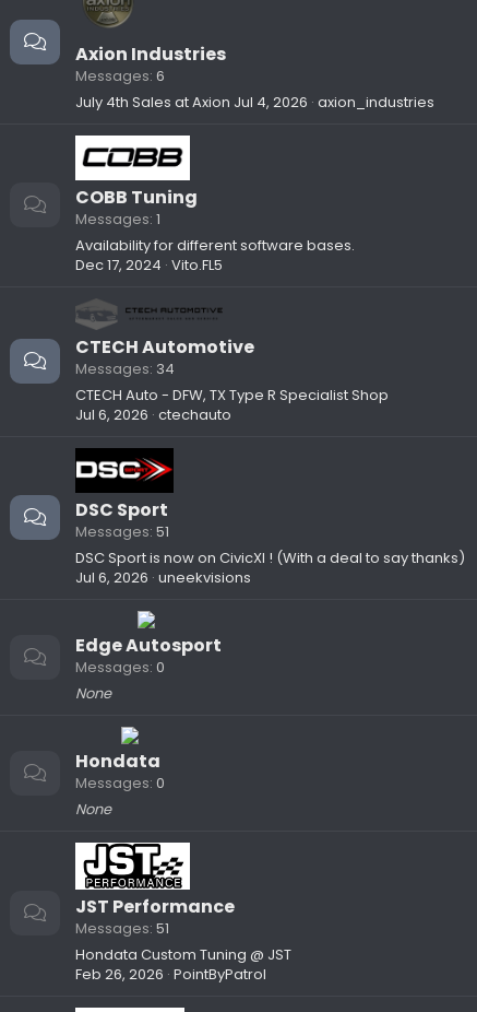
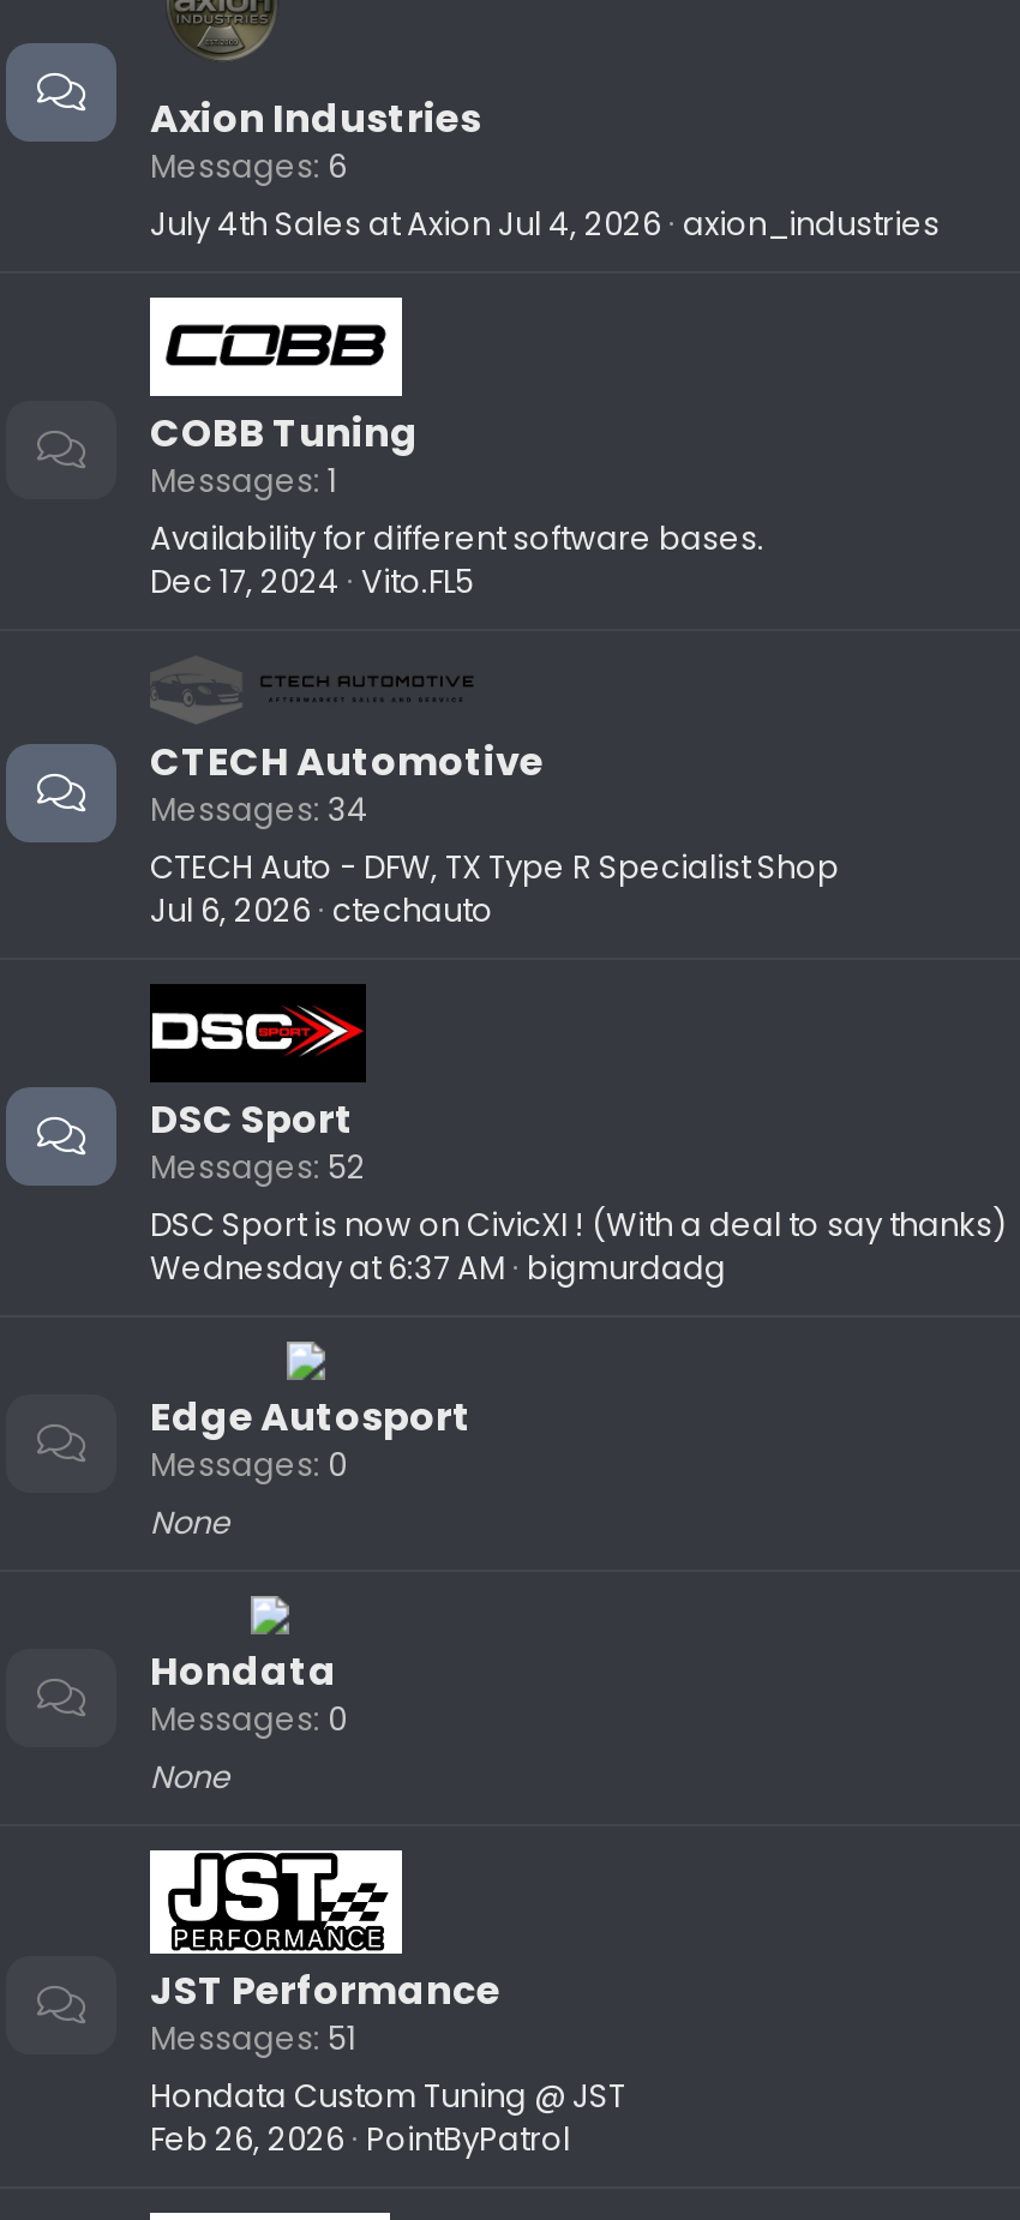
- Messages 51
+ Messages 52

- Jul 6, 2026 uneekvisions
+ Wednesday at 6:37 AM bigmurdadg
